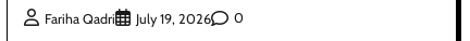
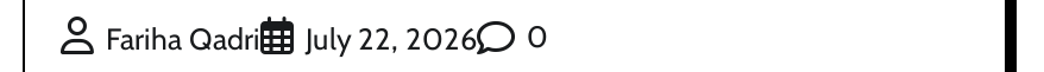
- July 19, 2026
+ July 22, 2026
